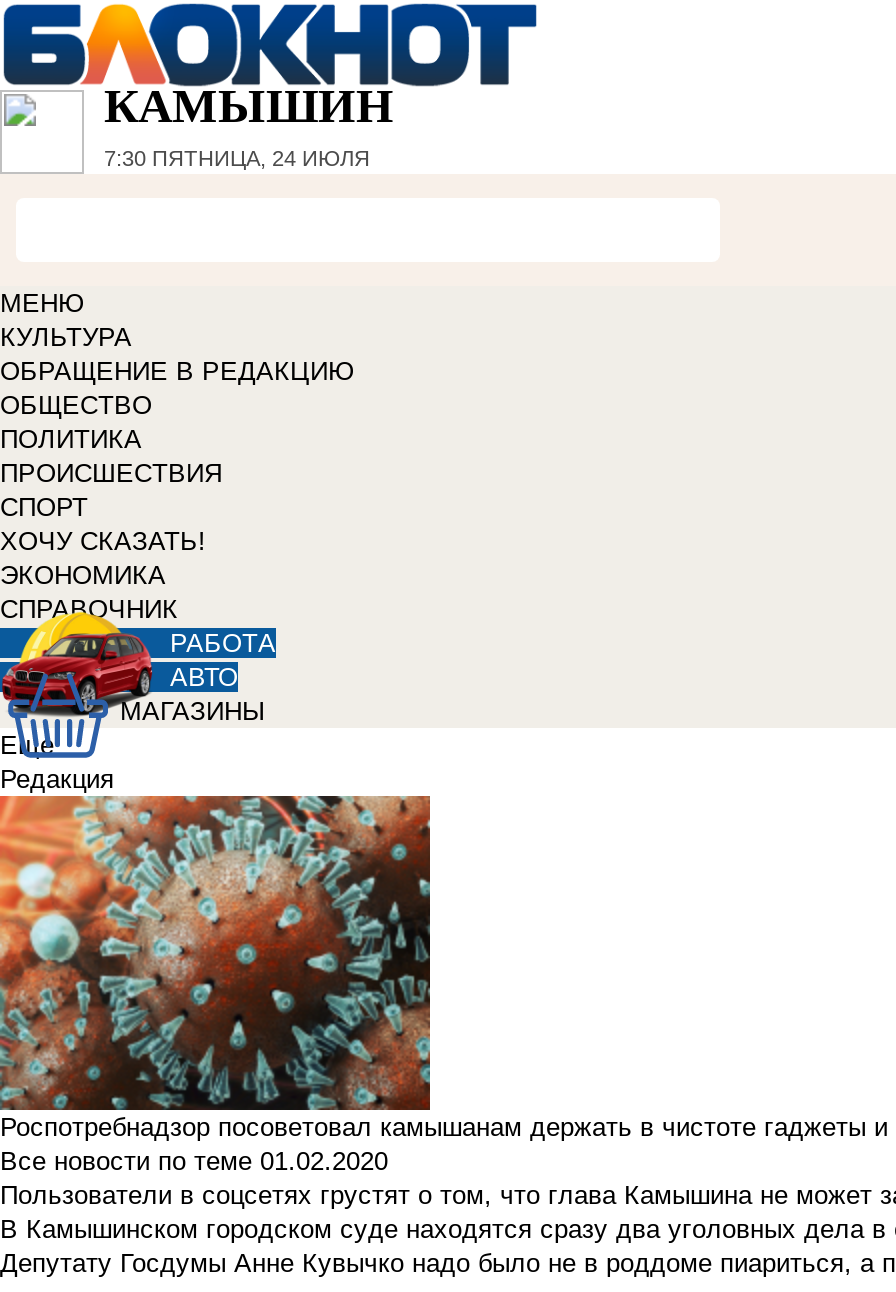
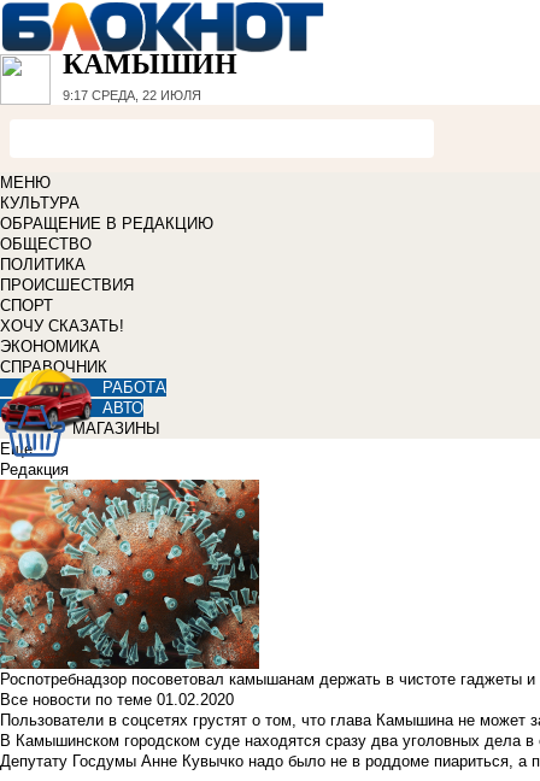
- 7:30 ПЯТНИЦА, 24 ИЮЛЯ
+ 9:17 СРЕДА, 22 ИЮЛЯ
